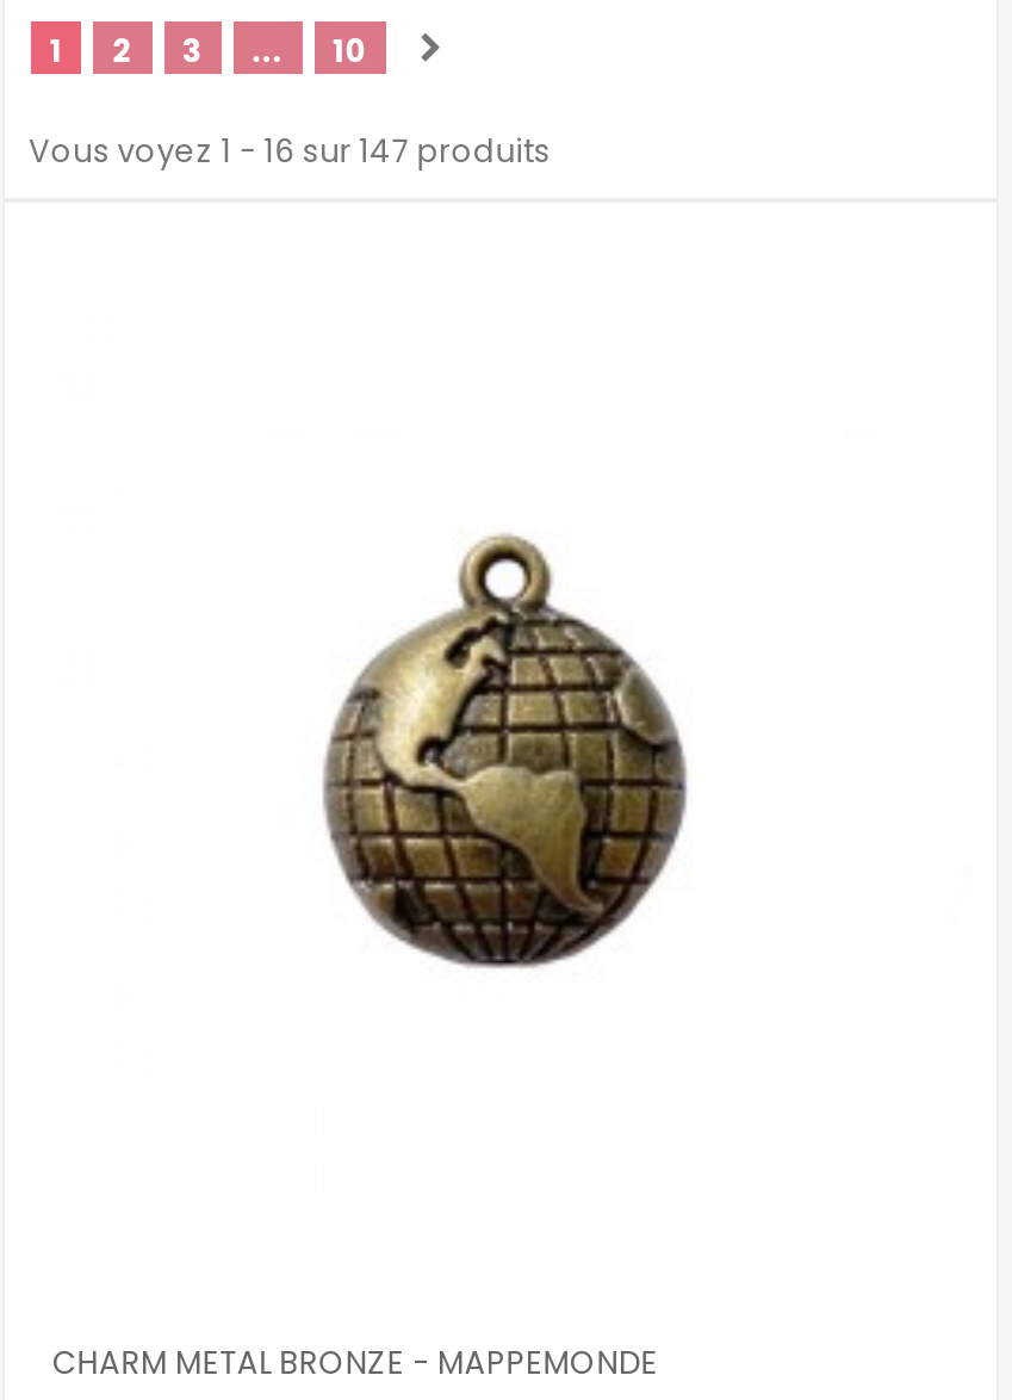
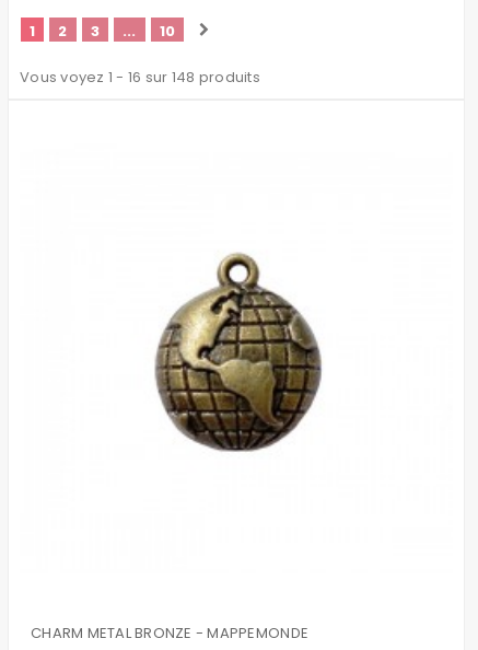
- Vous voyez 1 - 16 sur 147 produits
+ Vous voyez 1 - 16 sur 148 produits
